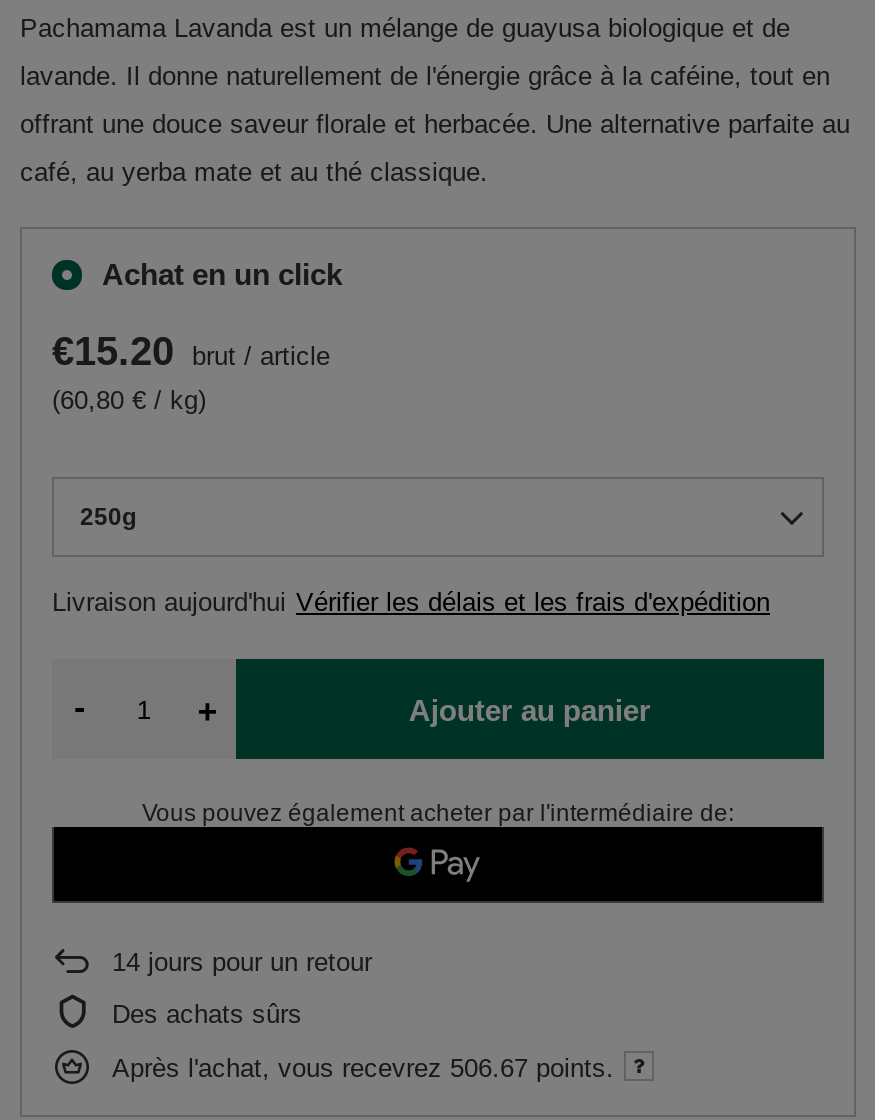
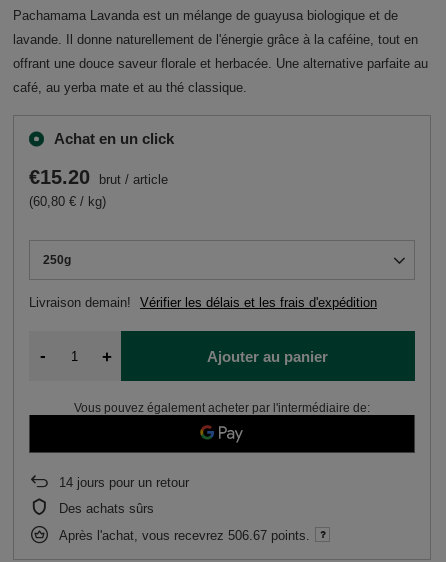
- Livraison aujourd'hui Vérifier les délais et les frais d'expédition
+ Livraison demain! Vérifier les délais et les frais d'expédition
